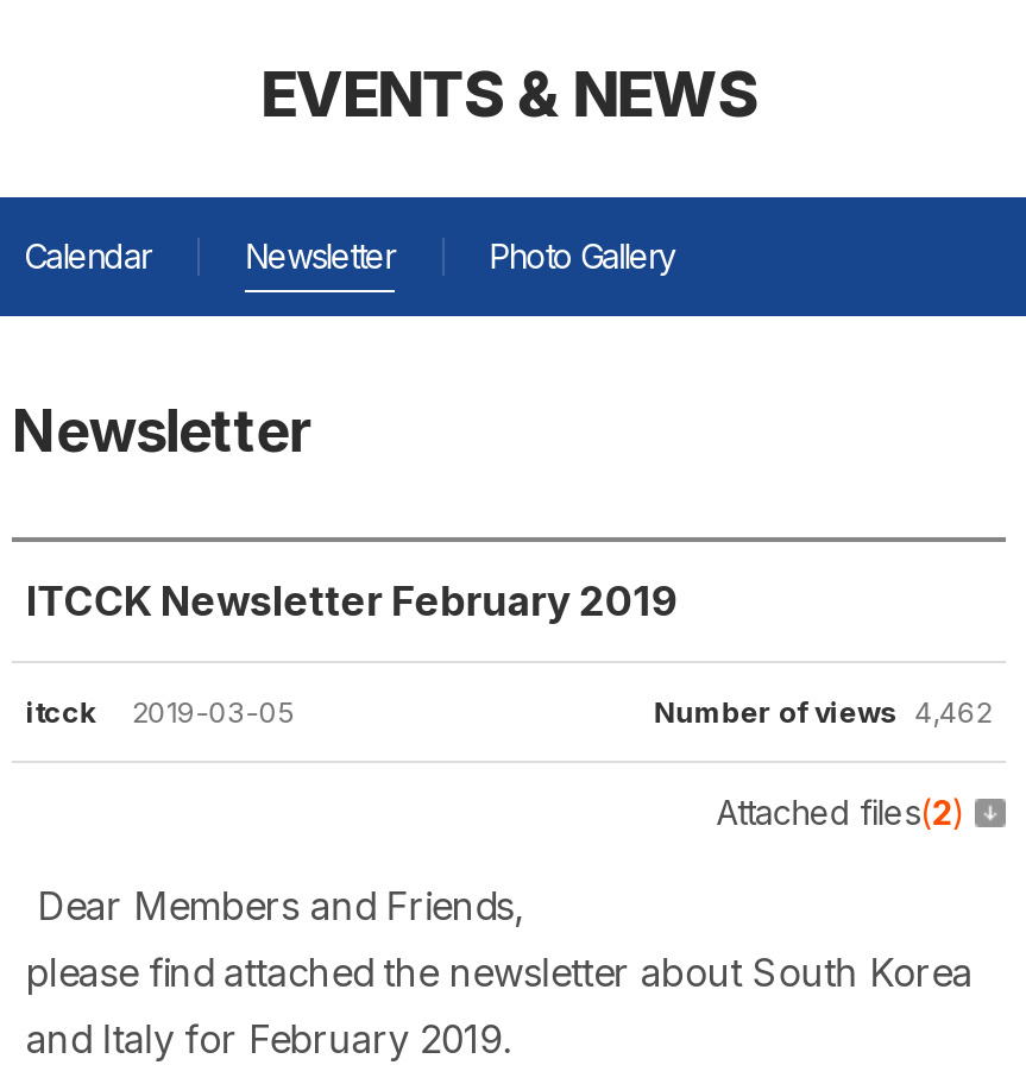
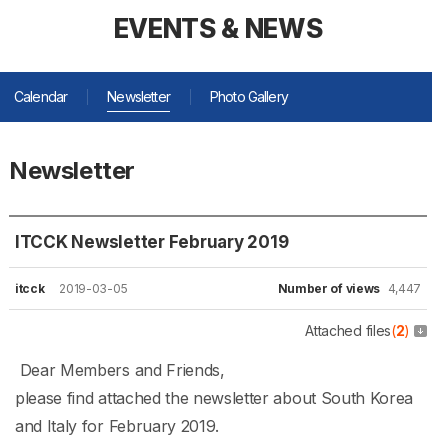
- Number of views 4,462
+ Number of views 4,447
